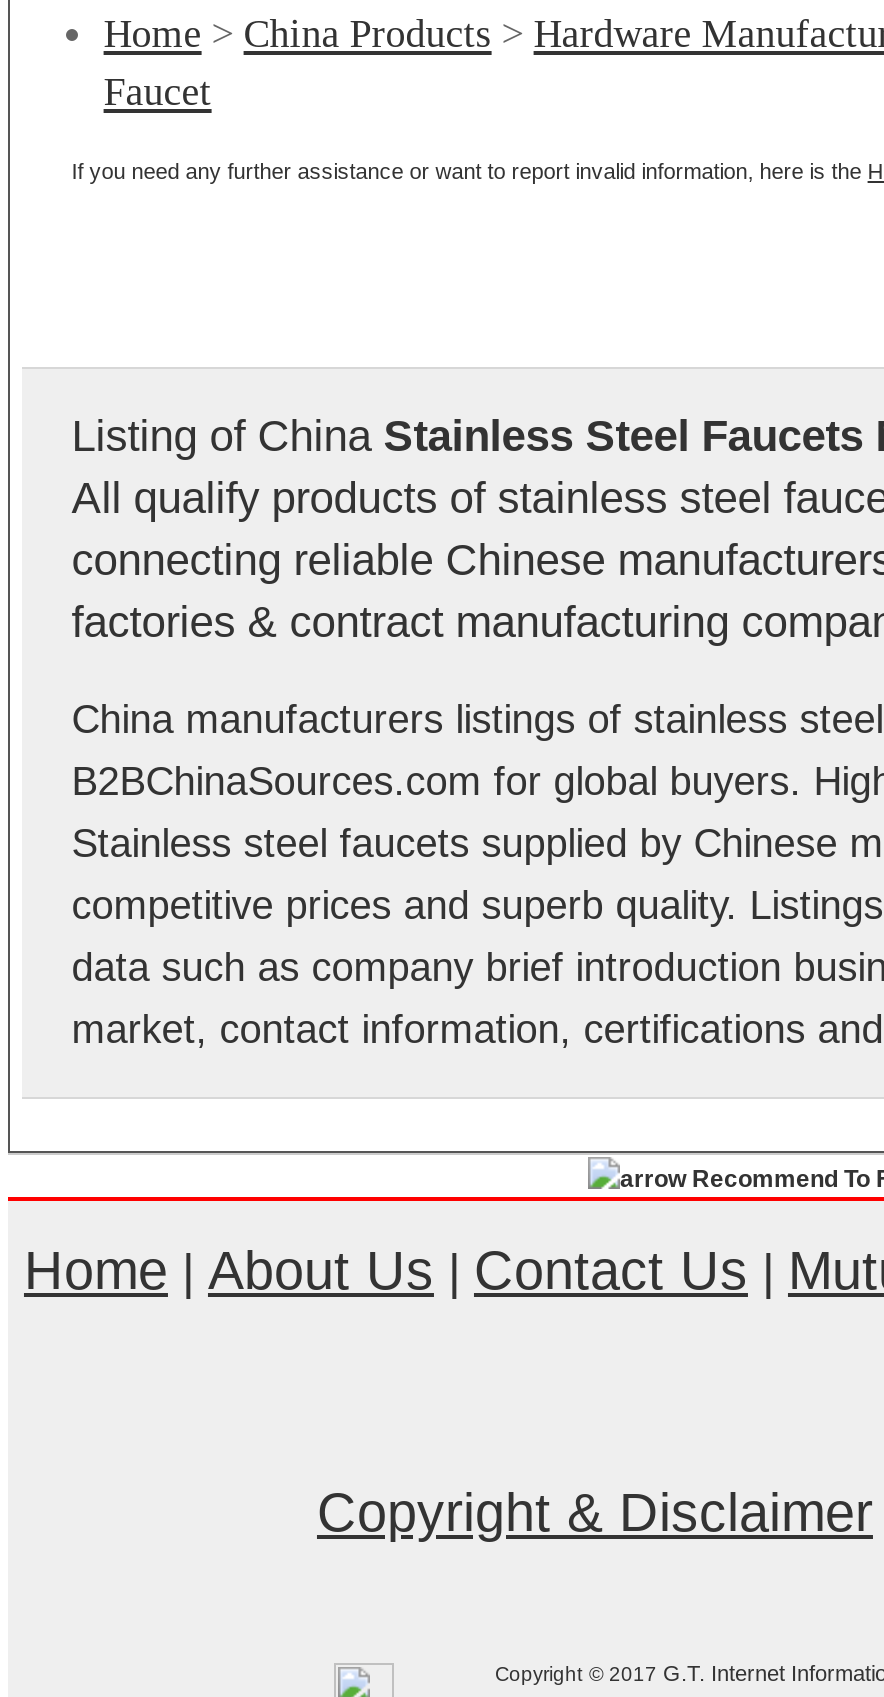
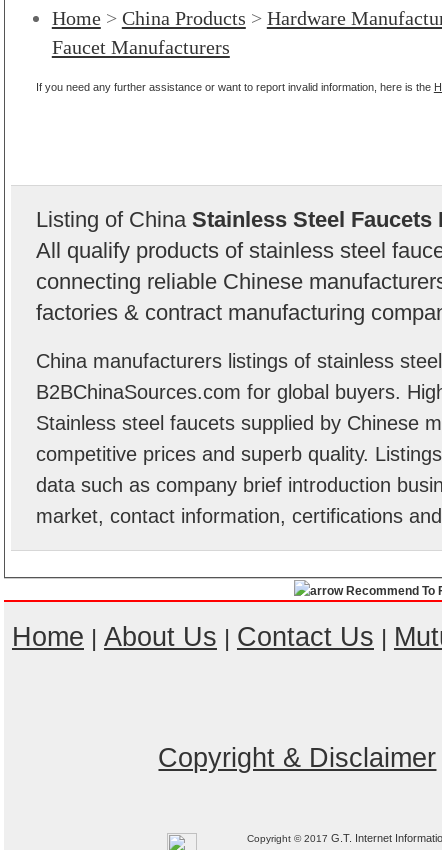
- Faucet
+ Faucet Manufacturers
